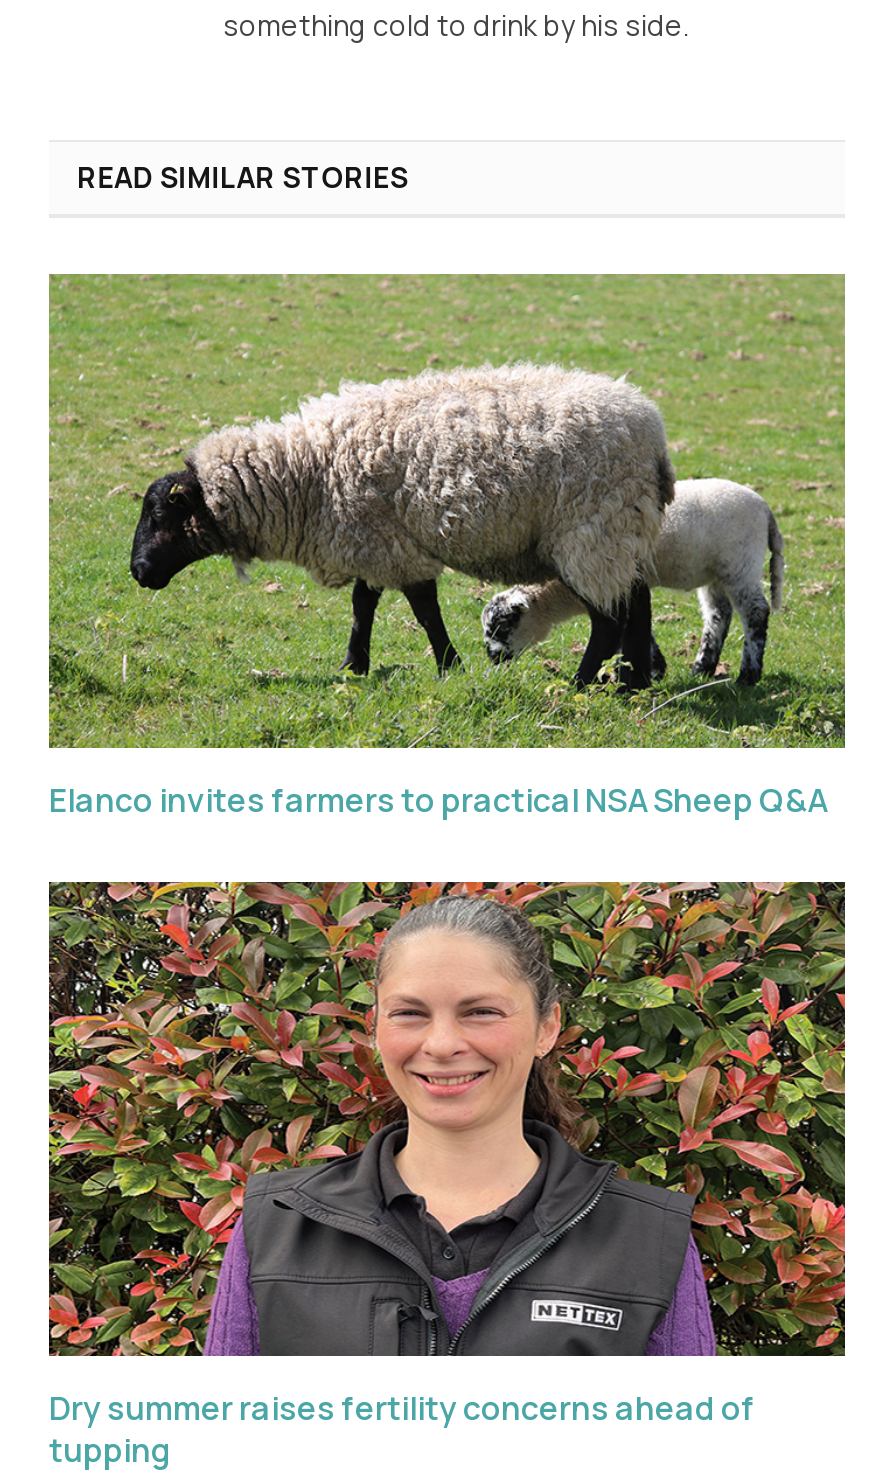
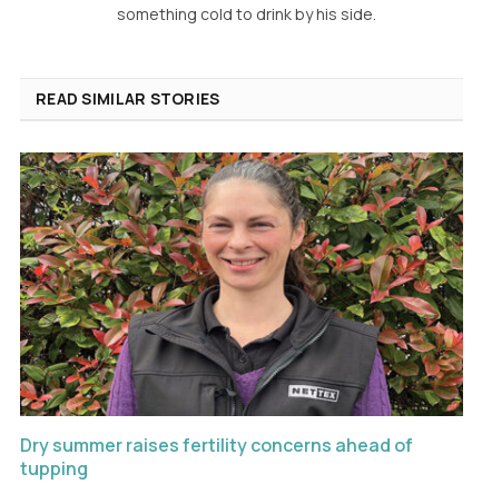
- [image]
- Elanco invites farmers to practical NSA Sheep Q&A
